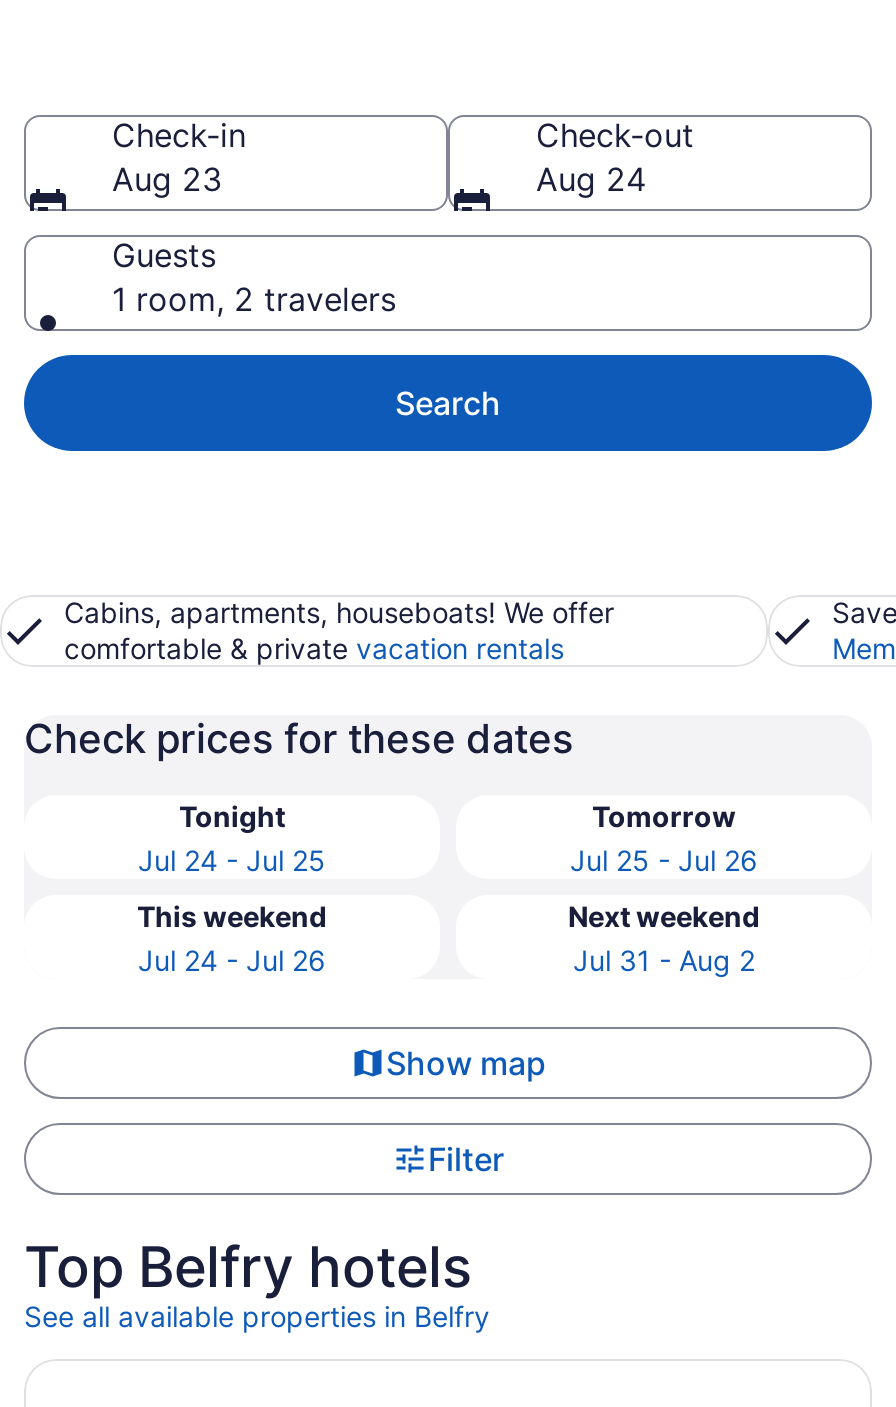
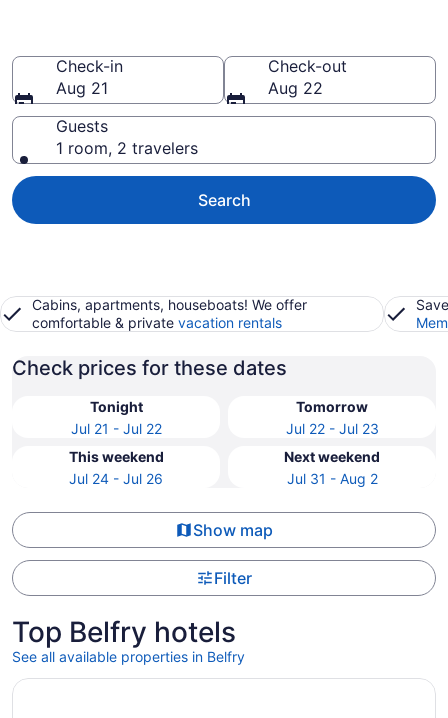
- Aug 23
+ Aug 21

- Aug 24
+ Aug 22

- Jul 24 - Jul 25
+ Jul 21 - Jul 22

- Jul 25 - Jul 26
+ Jul 22 - Jul 23
